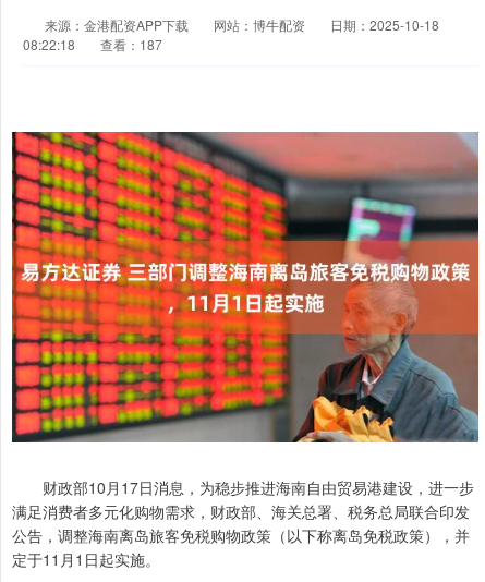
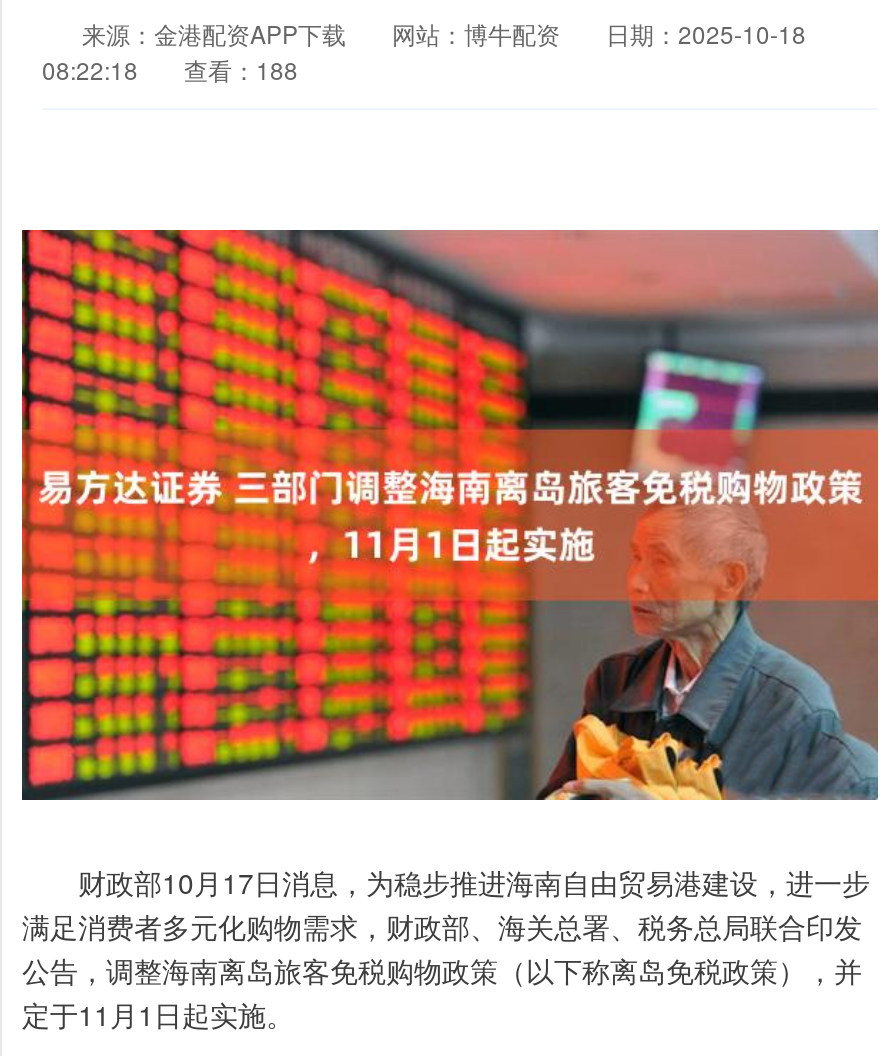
- 08:22:18 查看：187
+ 08:22:18 查看：188
